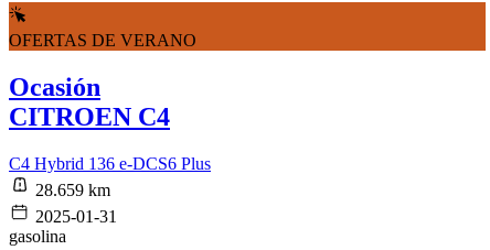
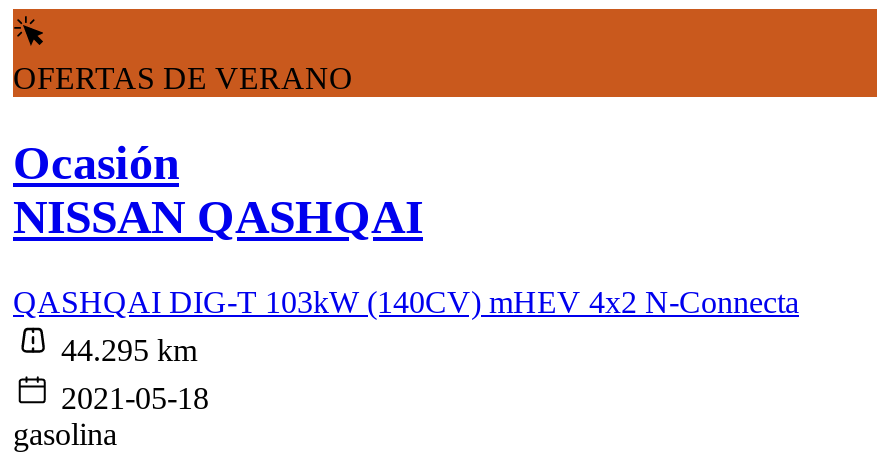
- CITROEN C4
+ NISSAN QASHQAI

- C4 Hybrid 136 e-DCS6 Plus
- 28.659 km
- 2025-01-31
+ QASHQAI DIG-T 103kW (140CV) mHEV 4x2 N-Connecta
+ 44.295 km
+ 2021-05-18
